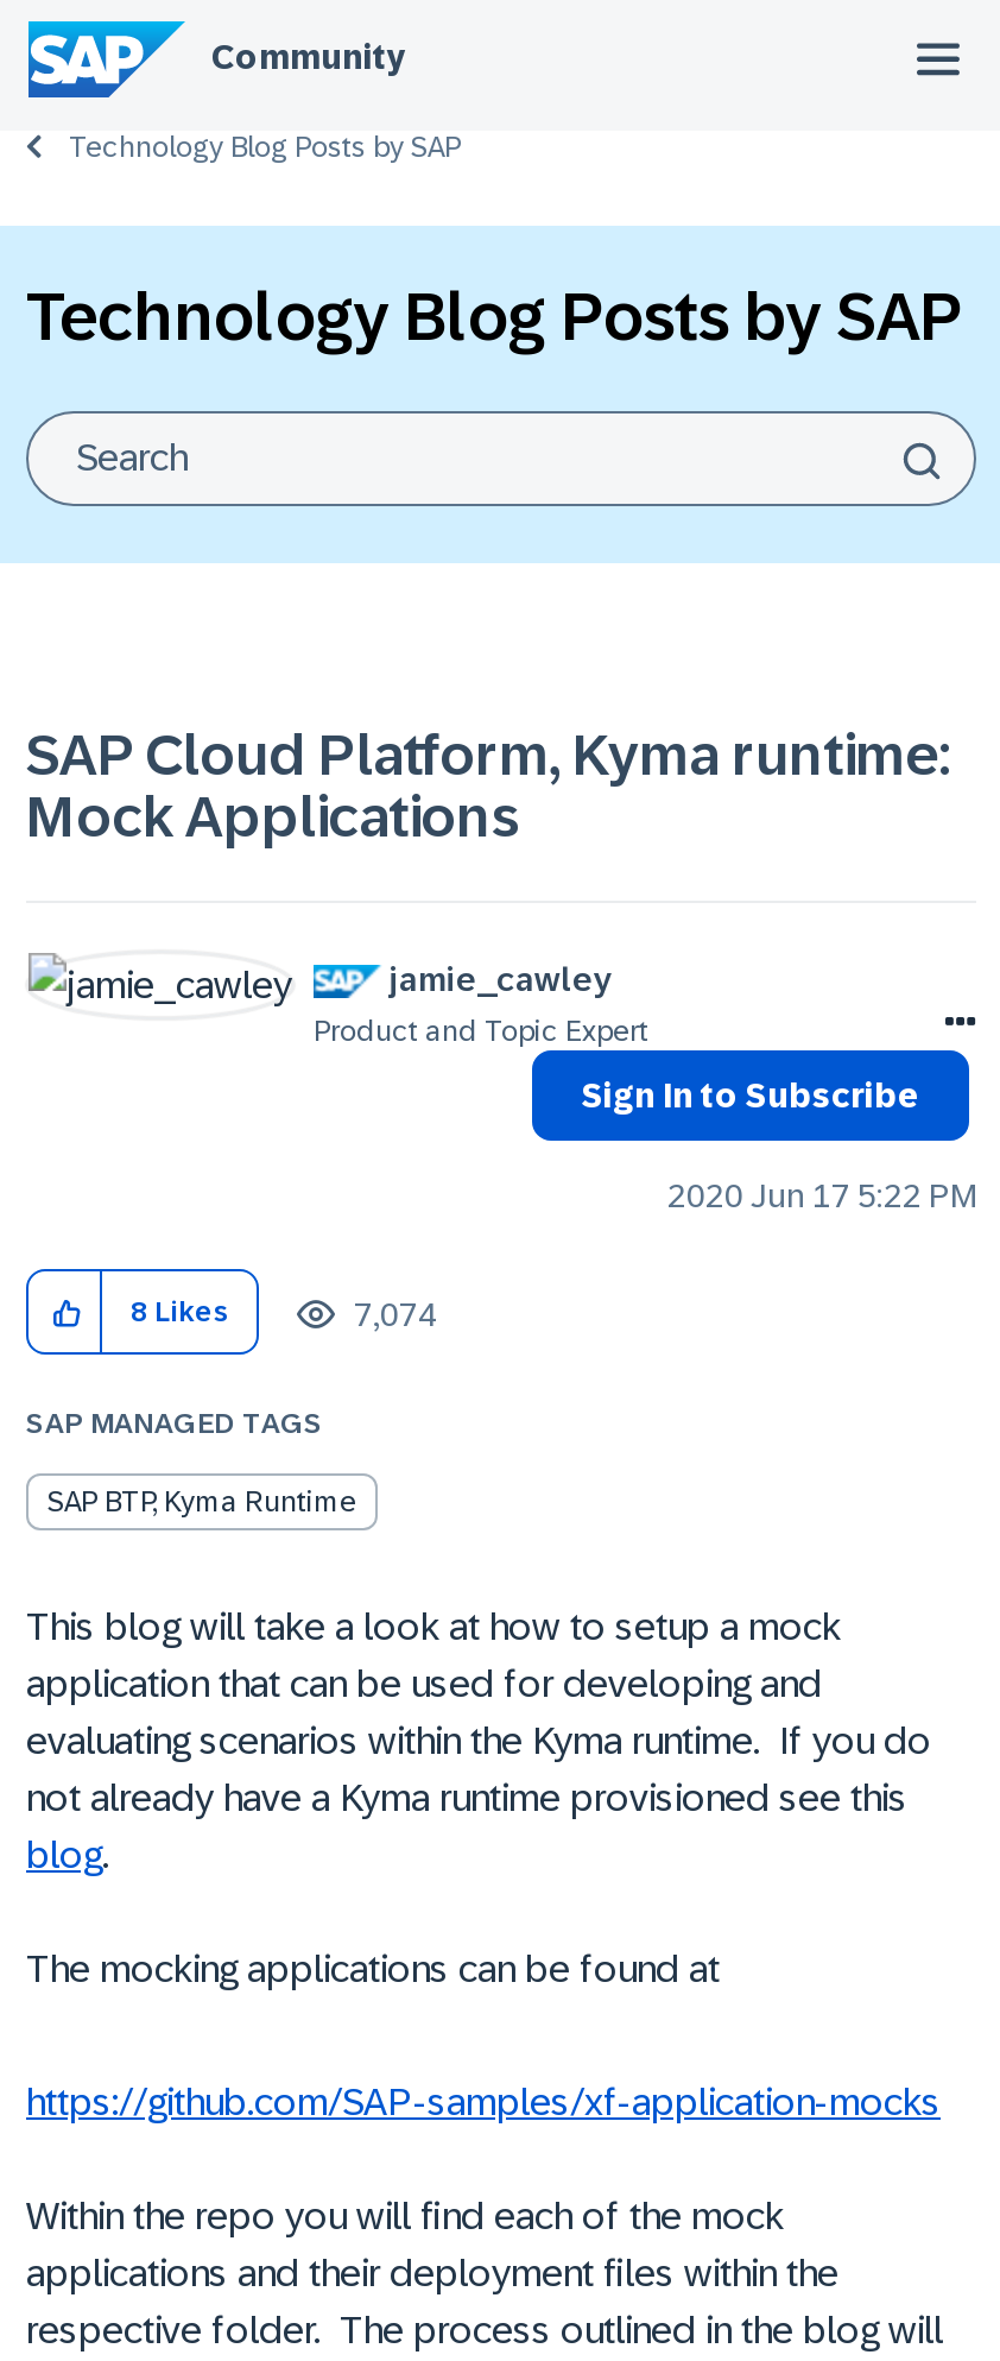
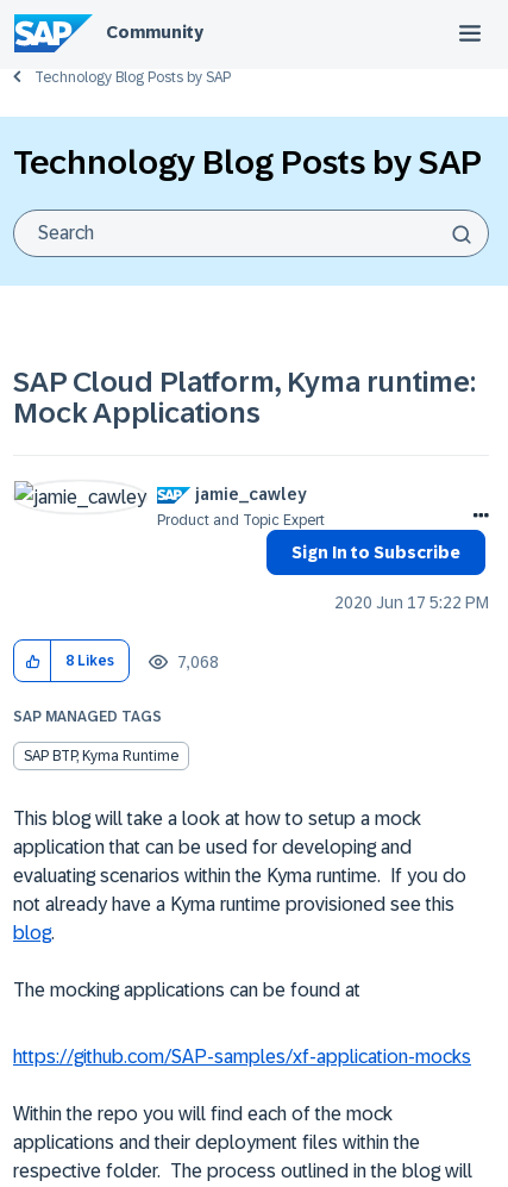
- 7,074
+ 7,068
